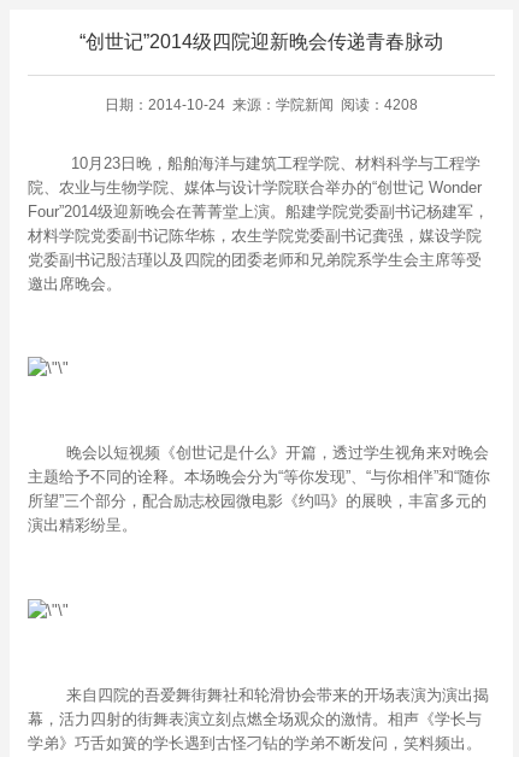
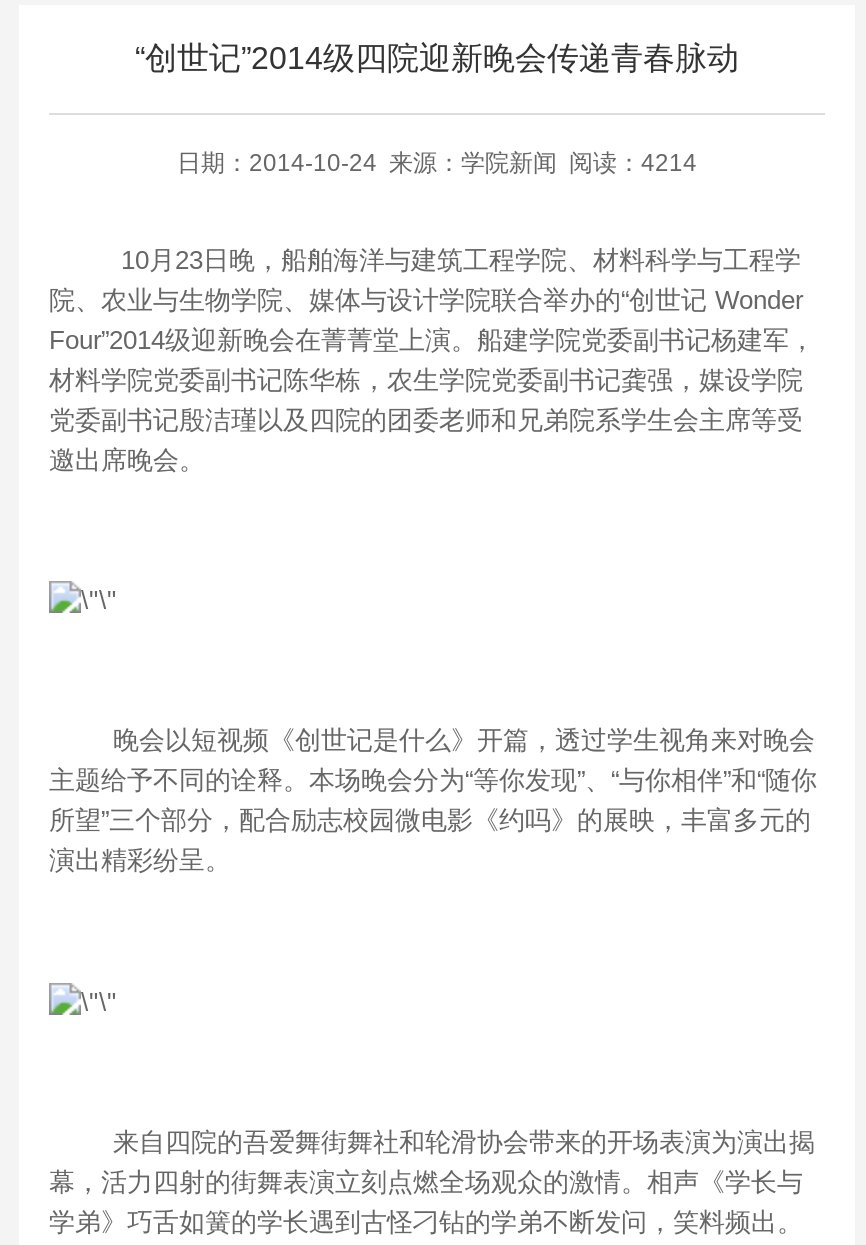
- 日期：2014-10-24 来源：学院新闻 阅读：4208
+ 日期：2014-10-24 来源：学院新闻 阅读：4214
